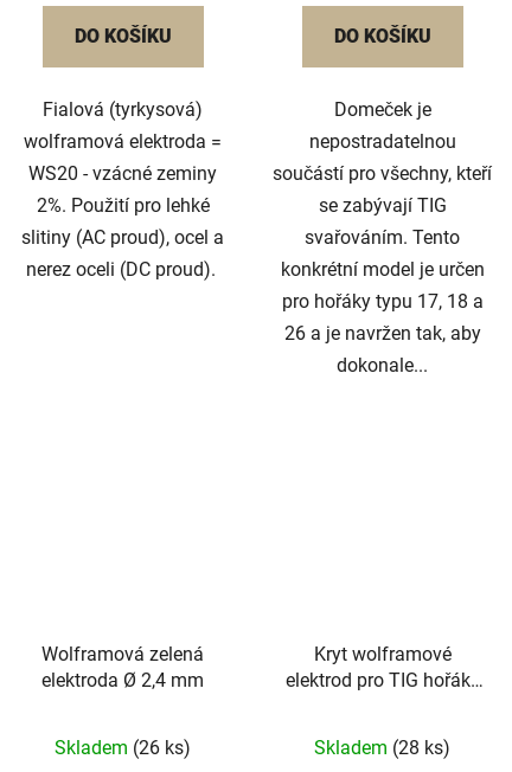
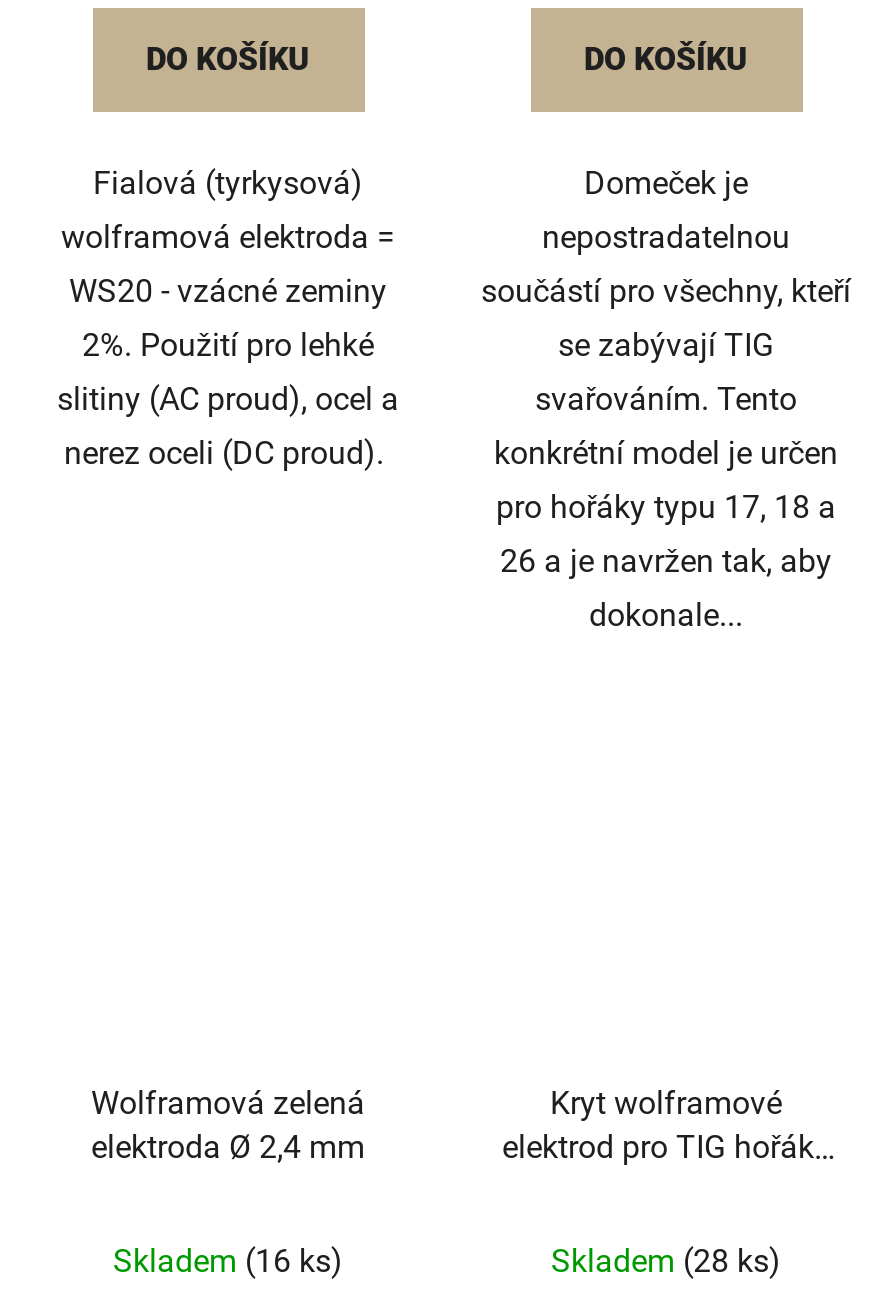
- Skladem (26 ks)
+ Skladem (16 ks)
